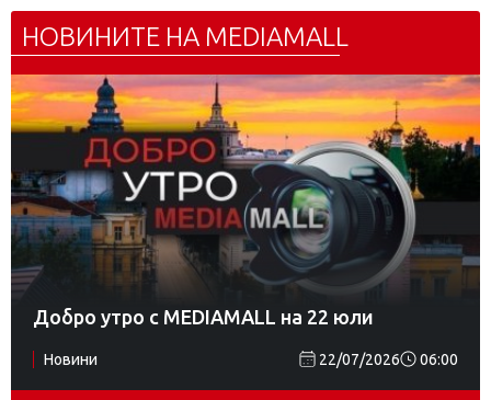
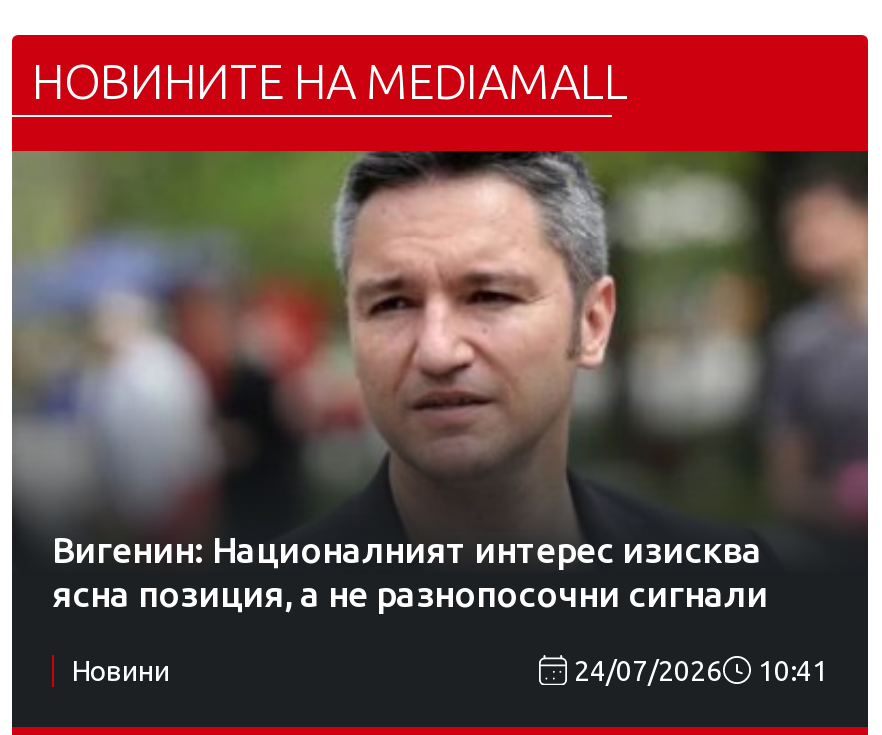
- [image]
- Добро утро с MEDIAMALL на 22 юли
+ [image]
+ Вигенин: Националният интерес изисква
+ ясна позиция, а не разнопосочни сигнали

- 22/07/2026
- 06:00
+ 24/07/2026
+ 10:41
